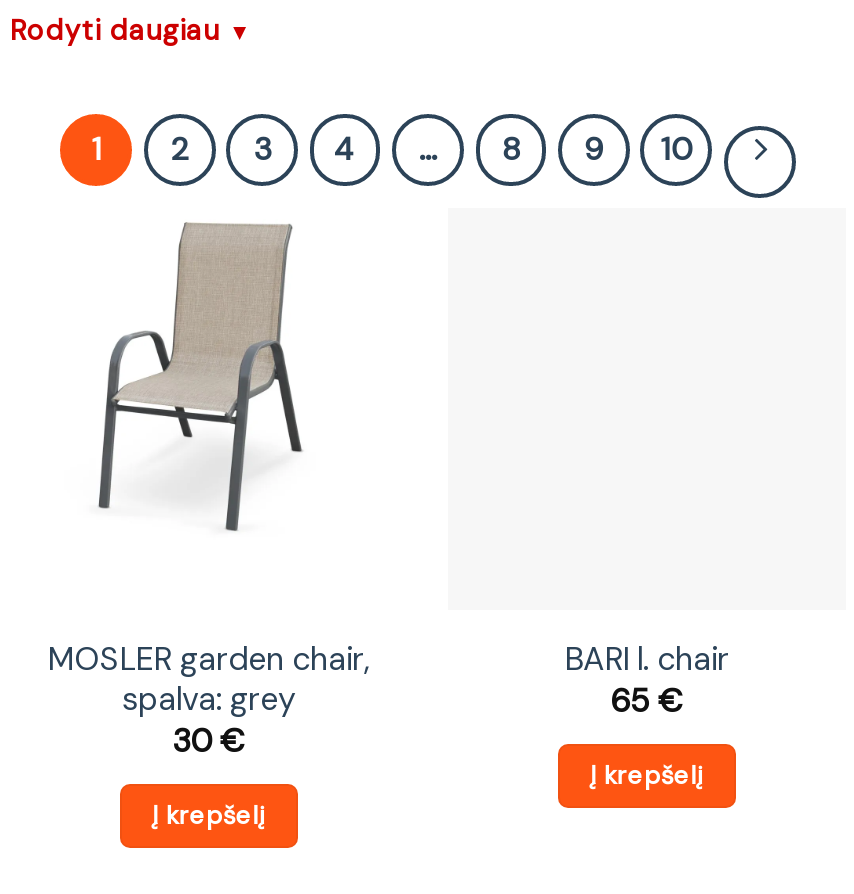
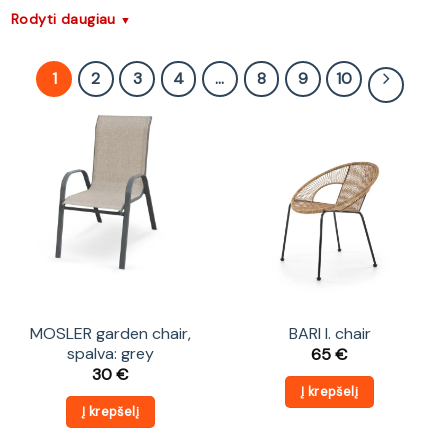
+ [image]
